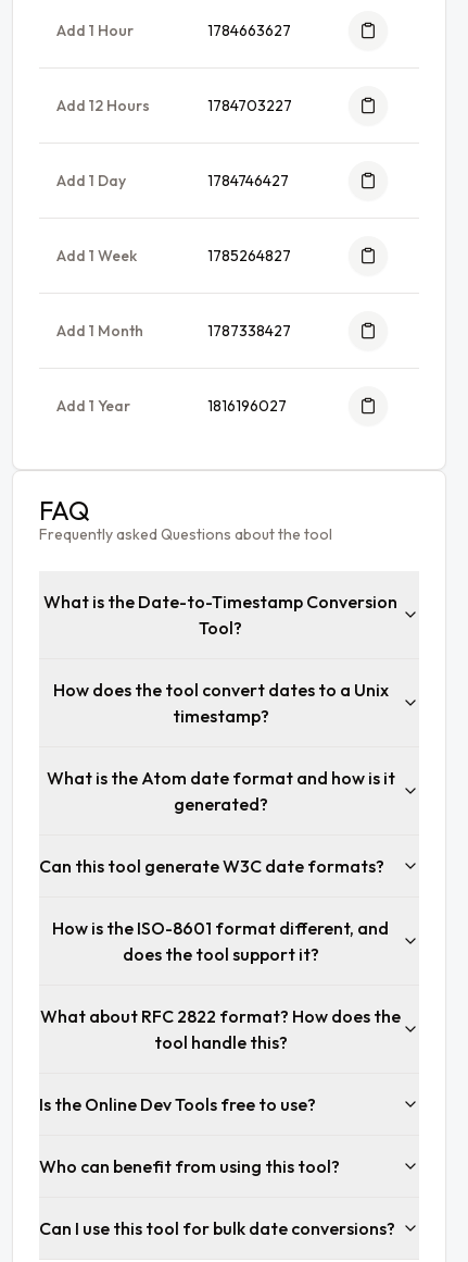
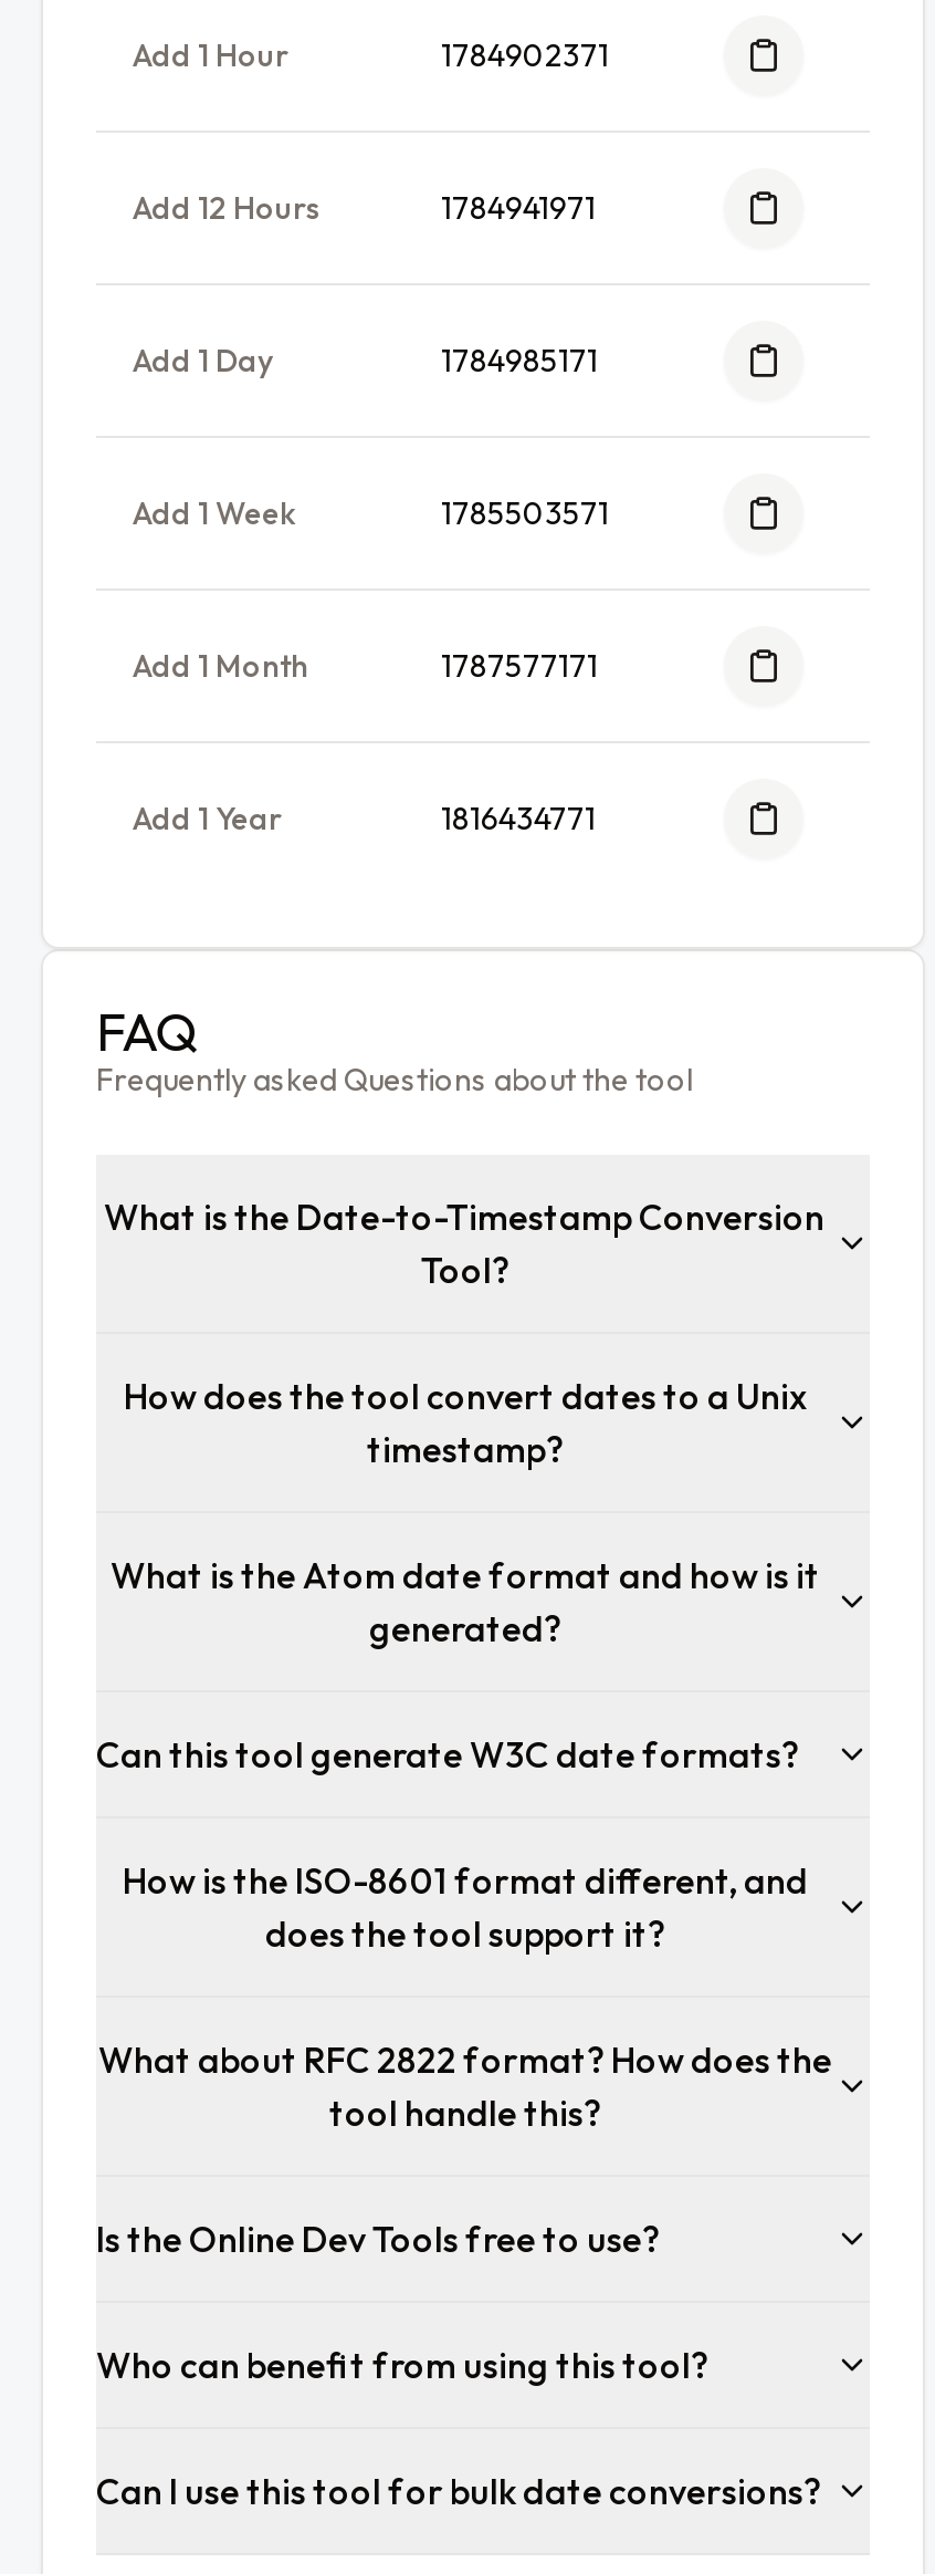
- 1784663627
+ 1784902371

- 1784703227
+ 1784941971

- 1784746427
+ 1784985171

- 1785264827
+ 1785503571

- 1787338427
+ 1787577171

- 1816196027
+ 1816434771
